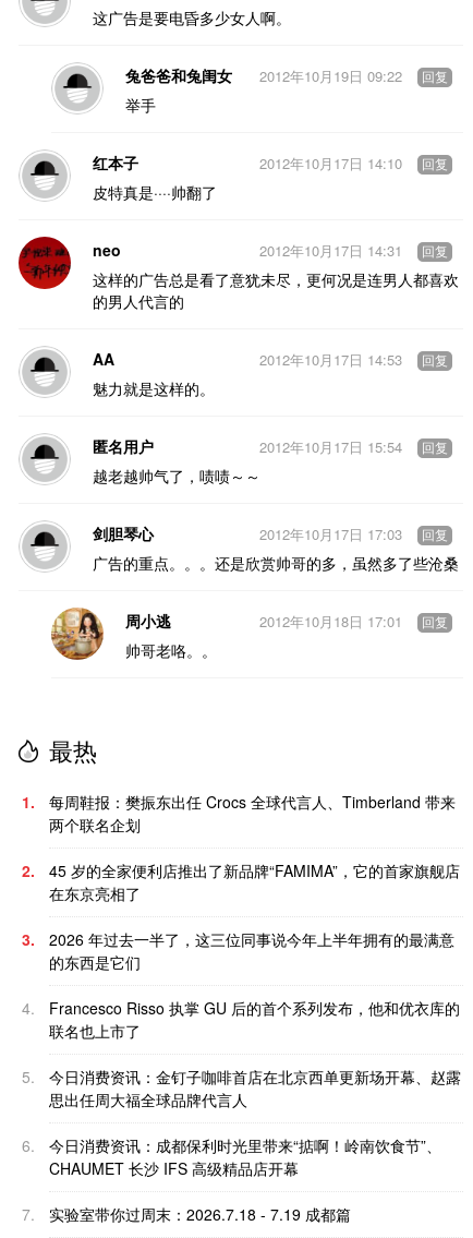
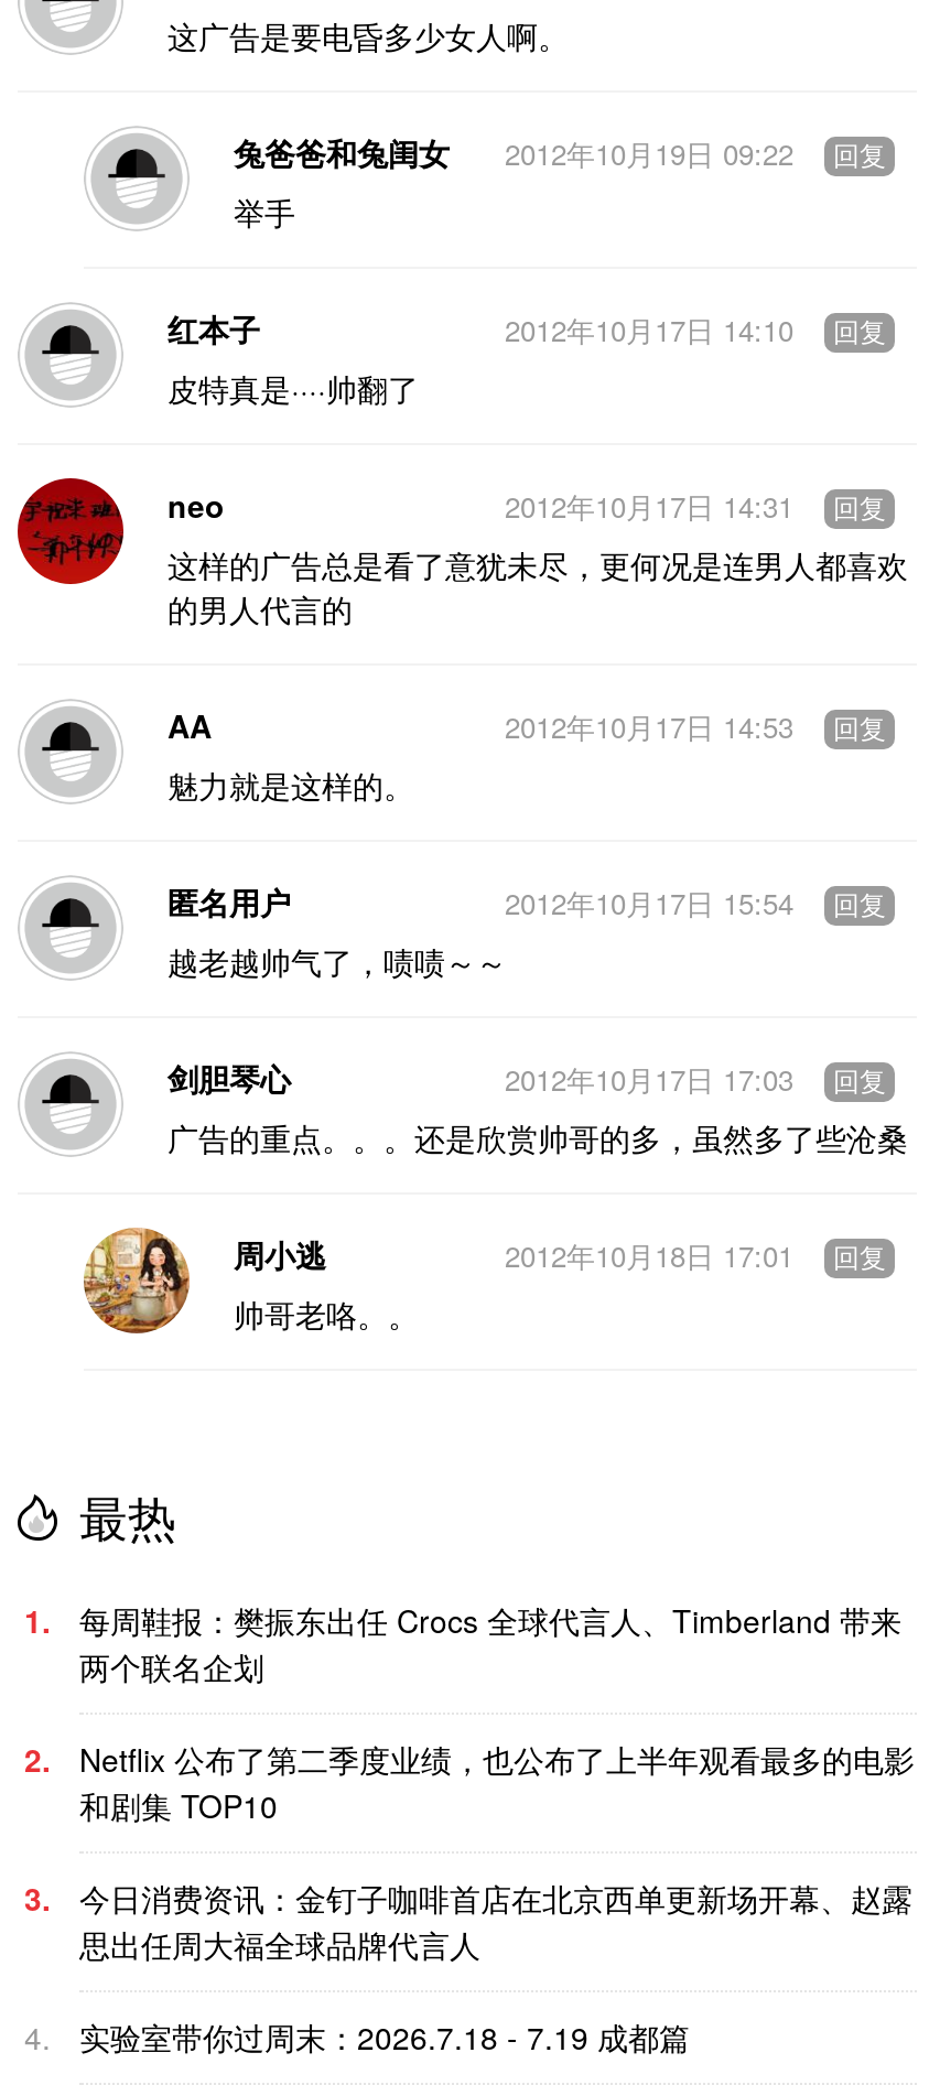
- 45 岁的全家便利店推出了新品牌“FAMIMA”，它的首家旗舰店
- 在东京亮相了
+ Netflix 公布了第二季度业绩，也公布了上半年观看最多的电影
+ 和剧集 TOP10

- 2026 年过去一半了，这三位同事说今年上半年拥有的最满意
- 的东西是它们
- 4.
- Francesco Risso 执掌 GU 后的首个系列发布，他和优衣库的
- 联名也上市了
- 5.

- 6.
- 今日消费资讯：成都保利时光里带来“掂啊！岭南饮食节”、
- CHAUMET 长沙 IFS 高级精品店开幕
- 7.
+ 4.
